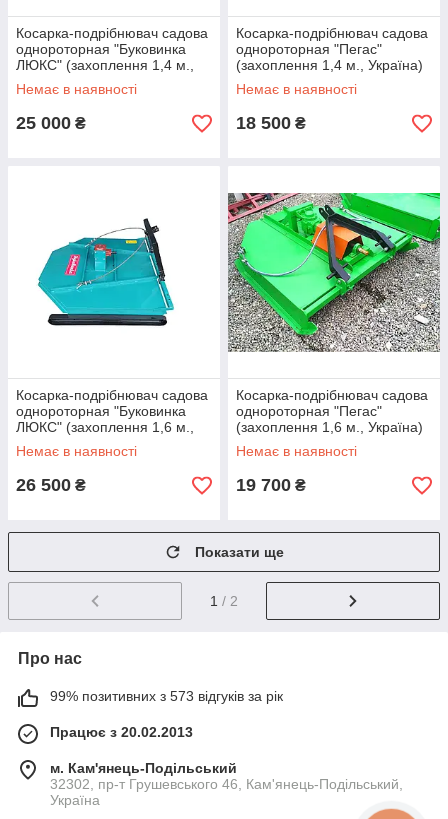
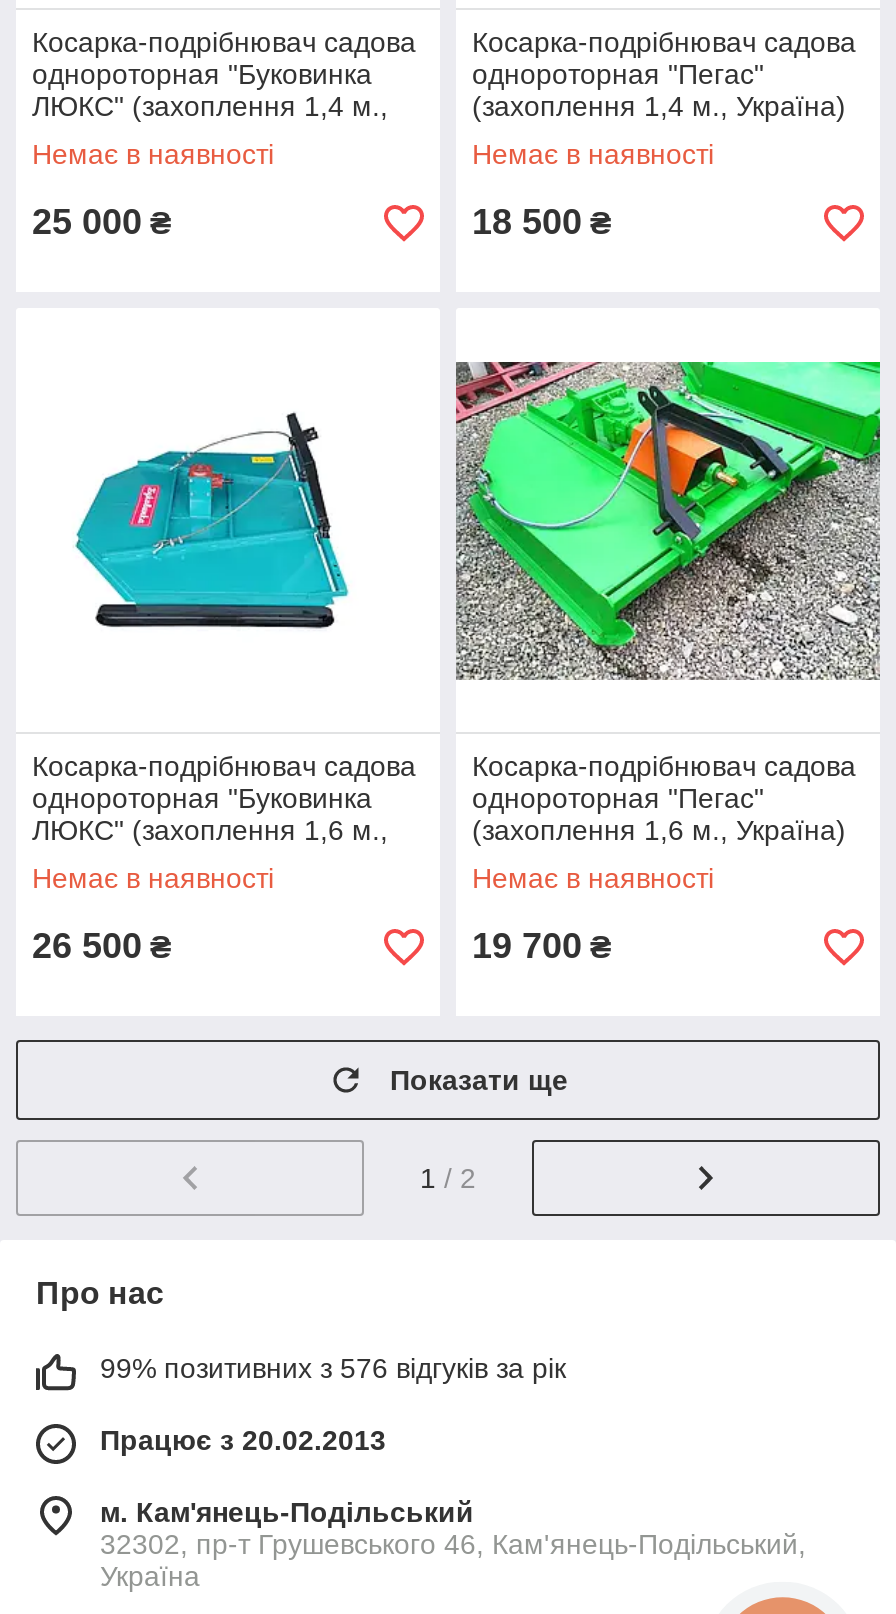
- 99% позитивних з 573 відгуків за рік
+ 99% позитивних з 576 відгуків за рік
